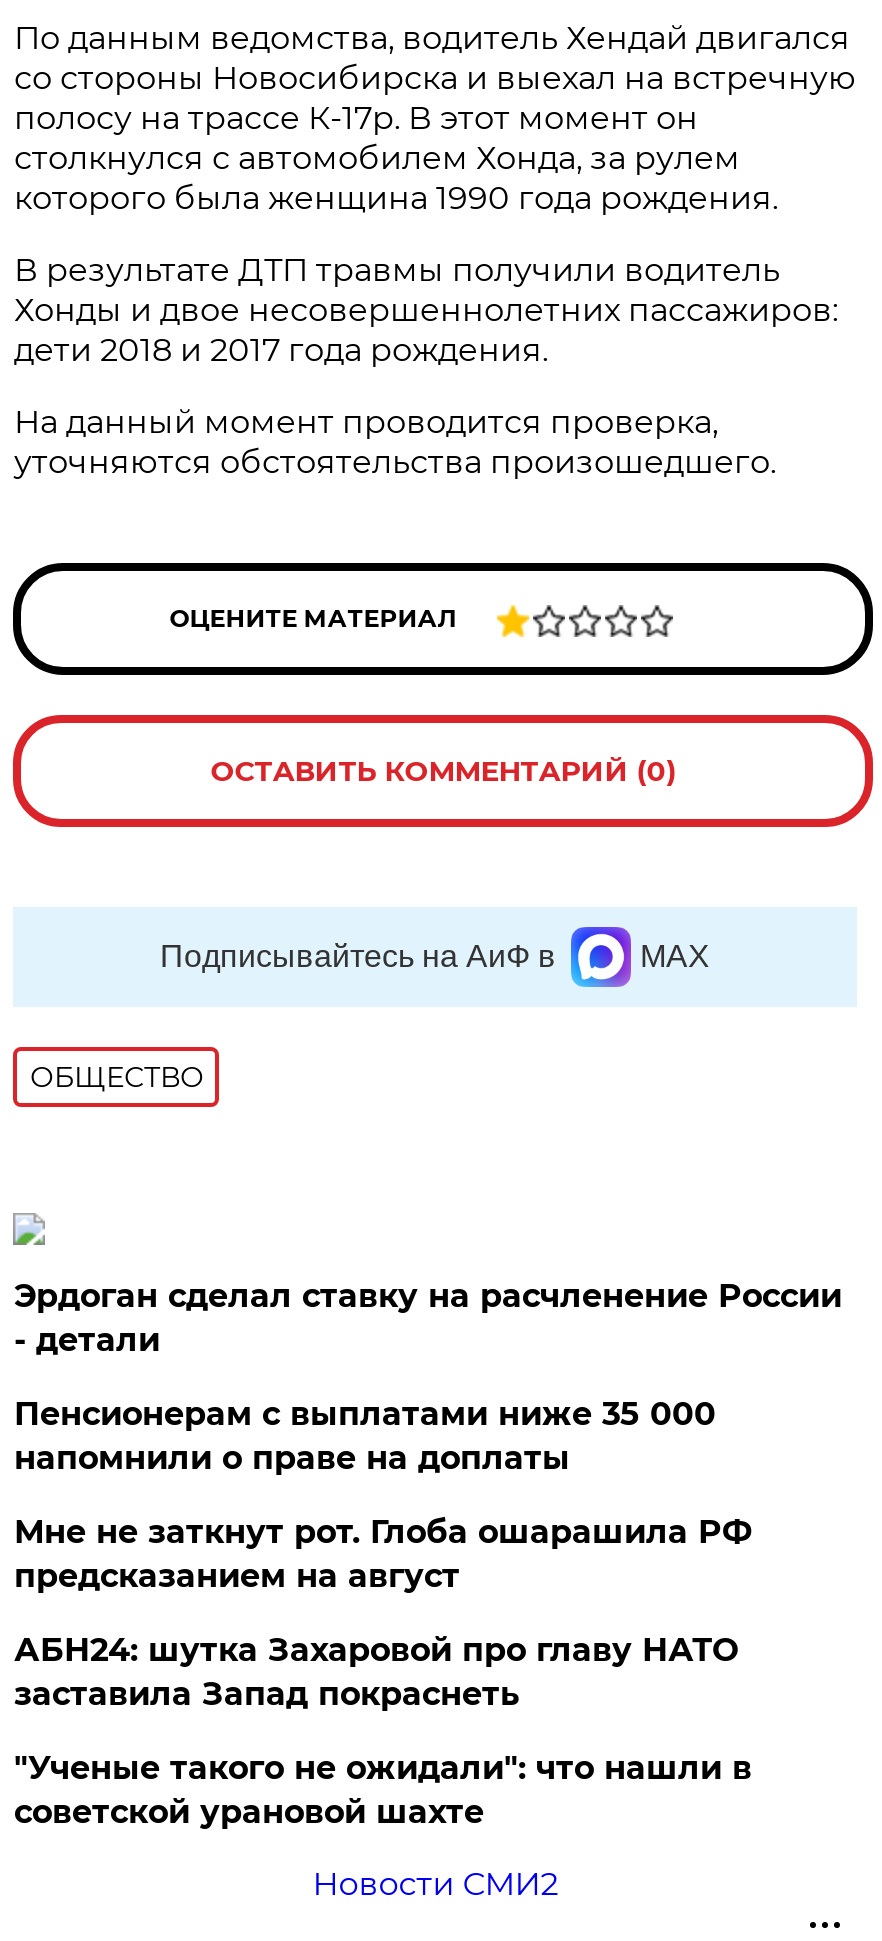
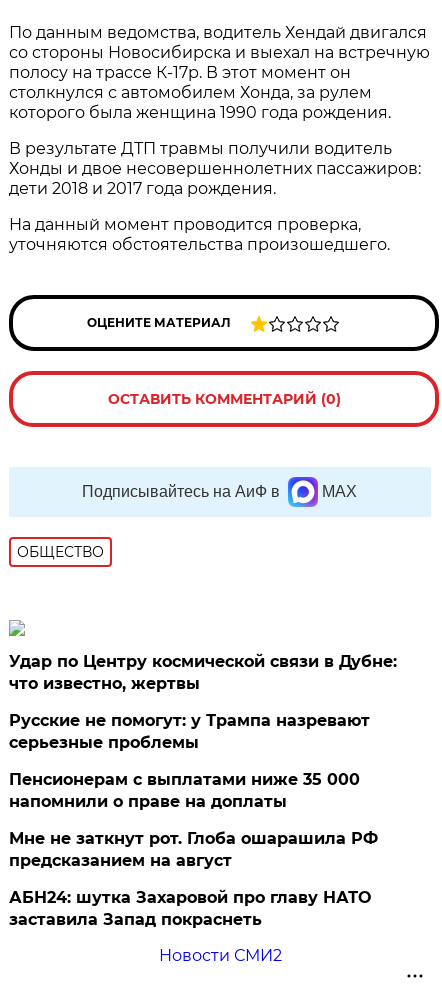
- Эрдоган сделал ставку на расчленение России
- - детали
+ Удар по Центру космической связи в Дубне:
+ что известно, жертвы
+ Русские не помогут: у Трампа назревают
+ серьезные проблемы

moved down: Пенсионерам с выплатами ниже 35 000 | напомнили о праве на доплаты | Мне не заткнут рот. Глоба ошарашила РФ | предсказанием на август | АБН24: шутка Захаровой про главу НАТО | заставила Запад покраснеть

- "Ученые такого не ожидали": что нашли в
- советской урановой шахте
